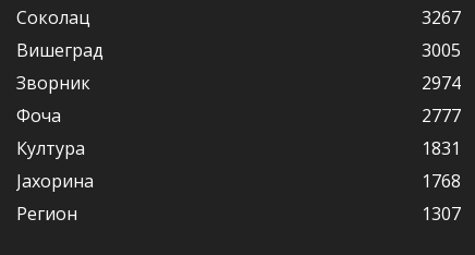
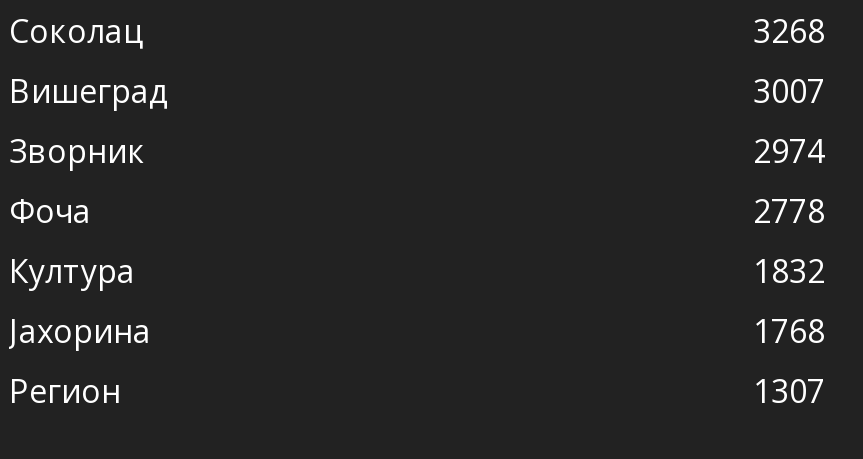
- 3267
+ 3268

- 3005
+ 3007

- 2777
+ 2778

- 1831
+ 1832
